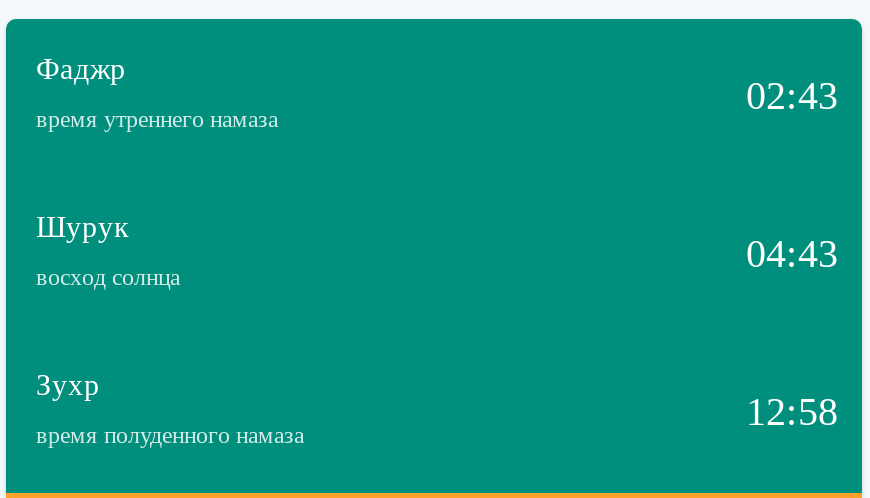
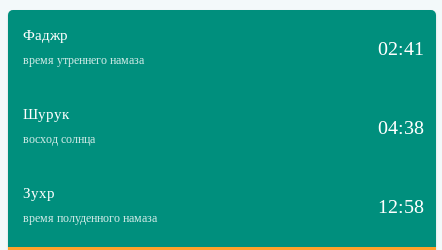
- 02:43
+ 02:41

- 04:43
+ 04:38
